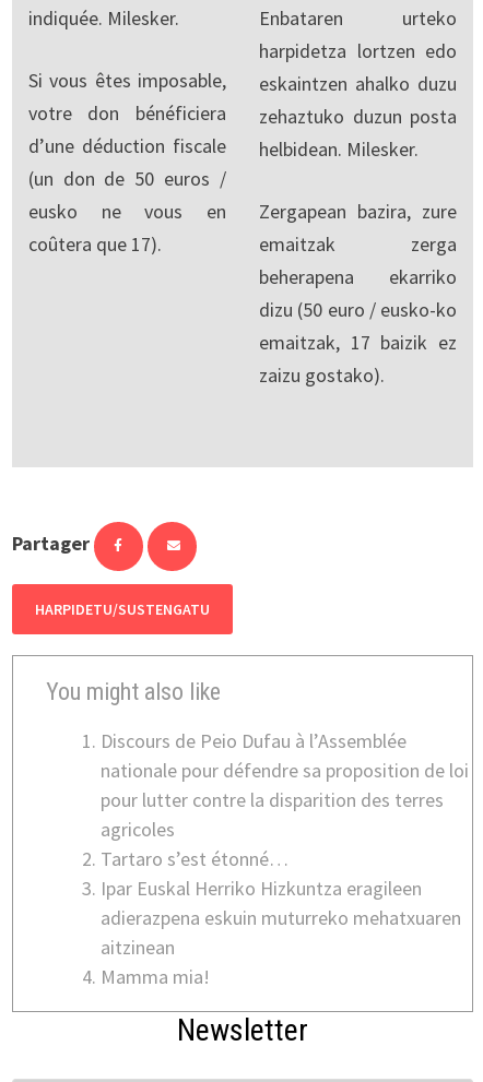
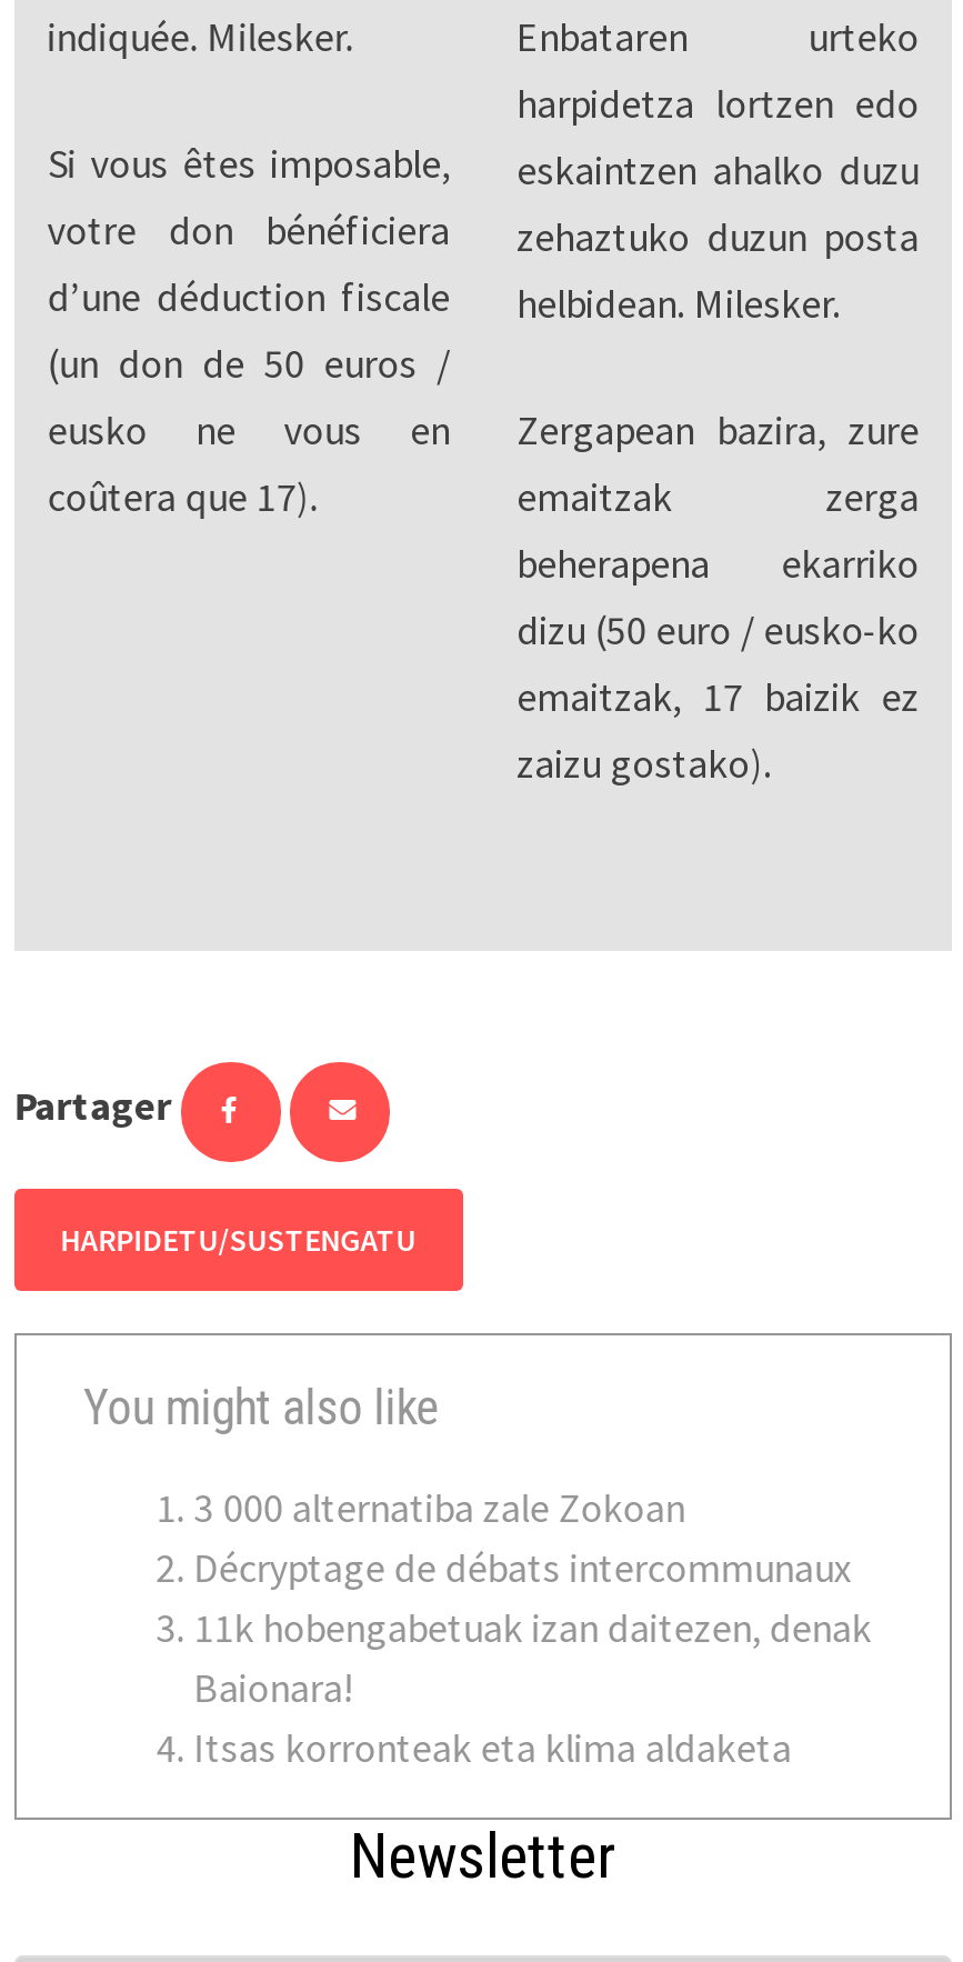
- Discours de Peio Dufau à l’Assemblée
- nationale pour défendre sa proposition de loi
- pour lutter contre la disparition des terres
- agricoles
- Tartaro s’est étonné…
- Ipar Euskal Herriko Hizkuntza eragileen
- adierazpena eskuin muturreko mehatxuaren
- aitzinean
- Mamma mia!
+ 3 000 alternatiba zale Zokoan
+ Décryptage de débats intercommunaux
+ 11k hobengabetuak izan daitezen, denak
+ Baionara!
+ Itsas korronteak eta klima aldaketa
